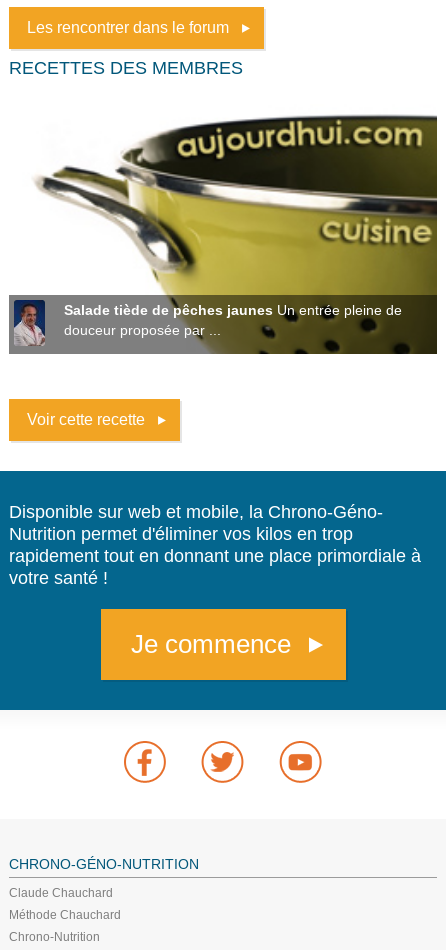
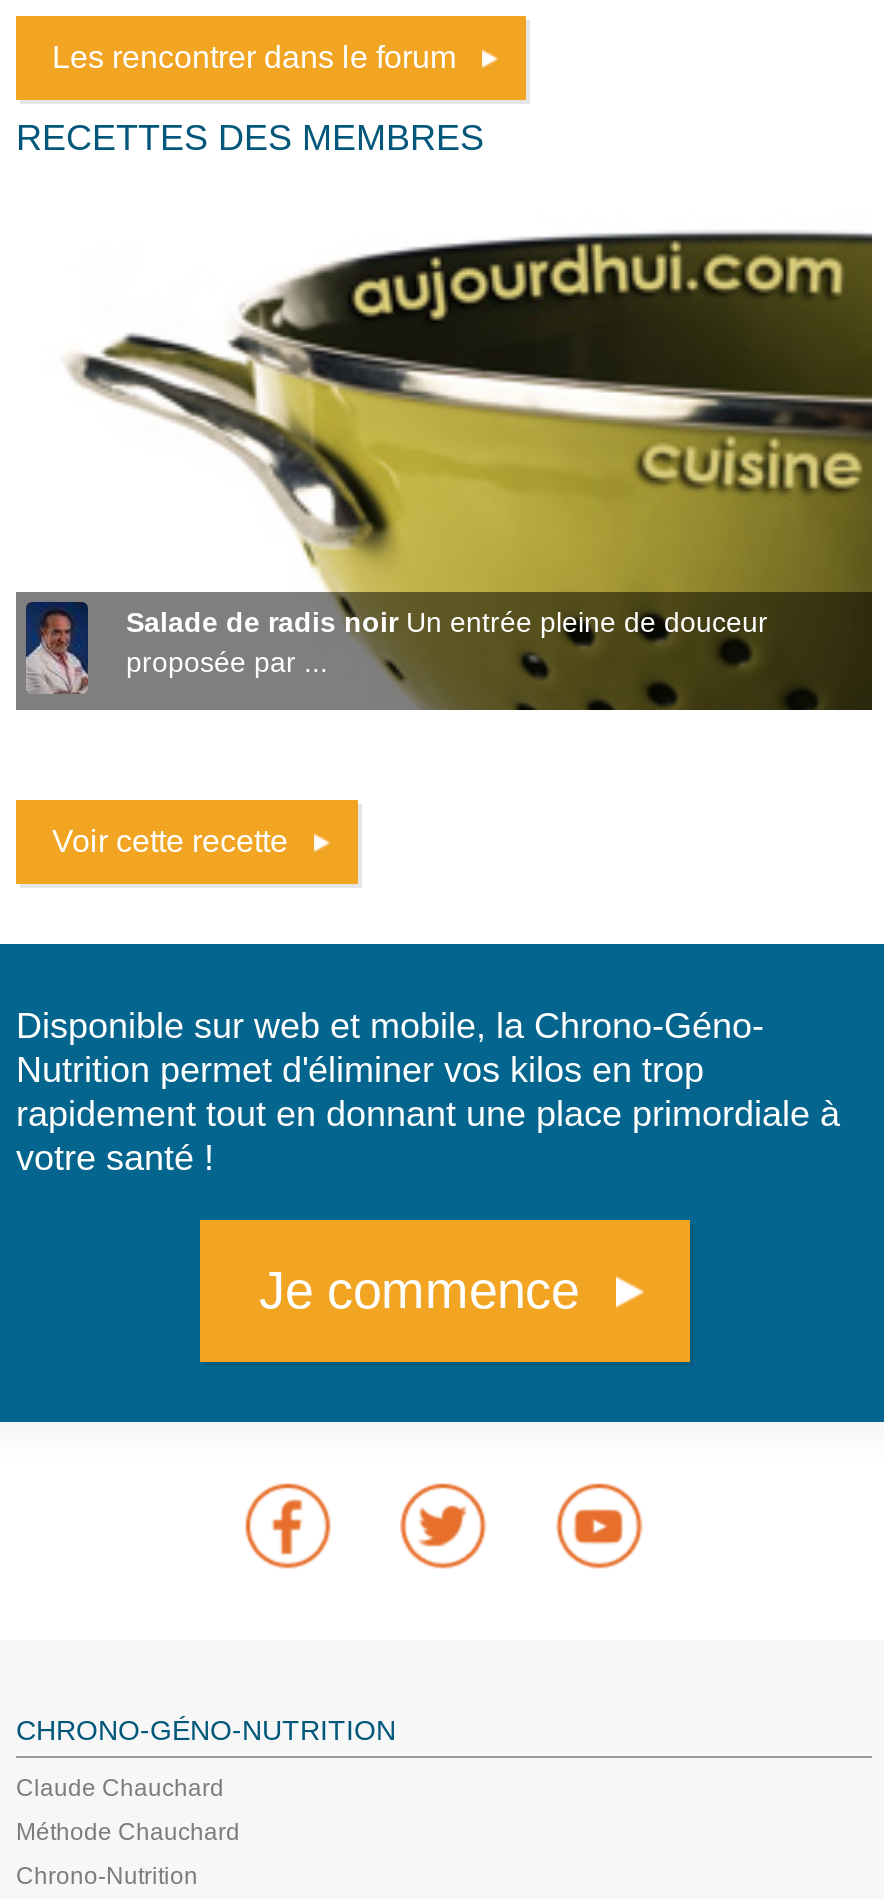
- Salade tiède de pêches jaunes Un entrée pleine de
- douceur proposée par ...
+ Salade de radis noir Un entrée pleine de douceur
+ proposée par ...
